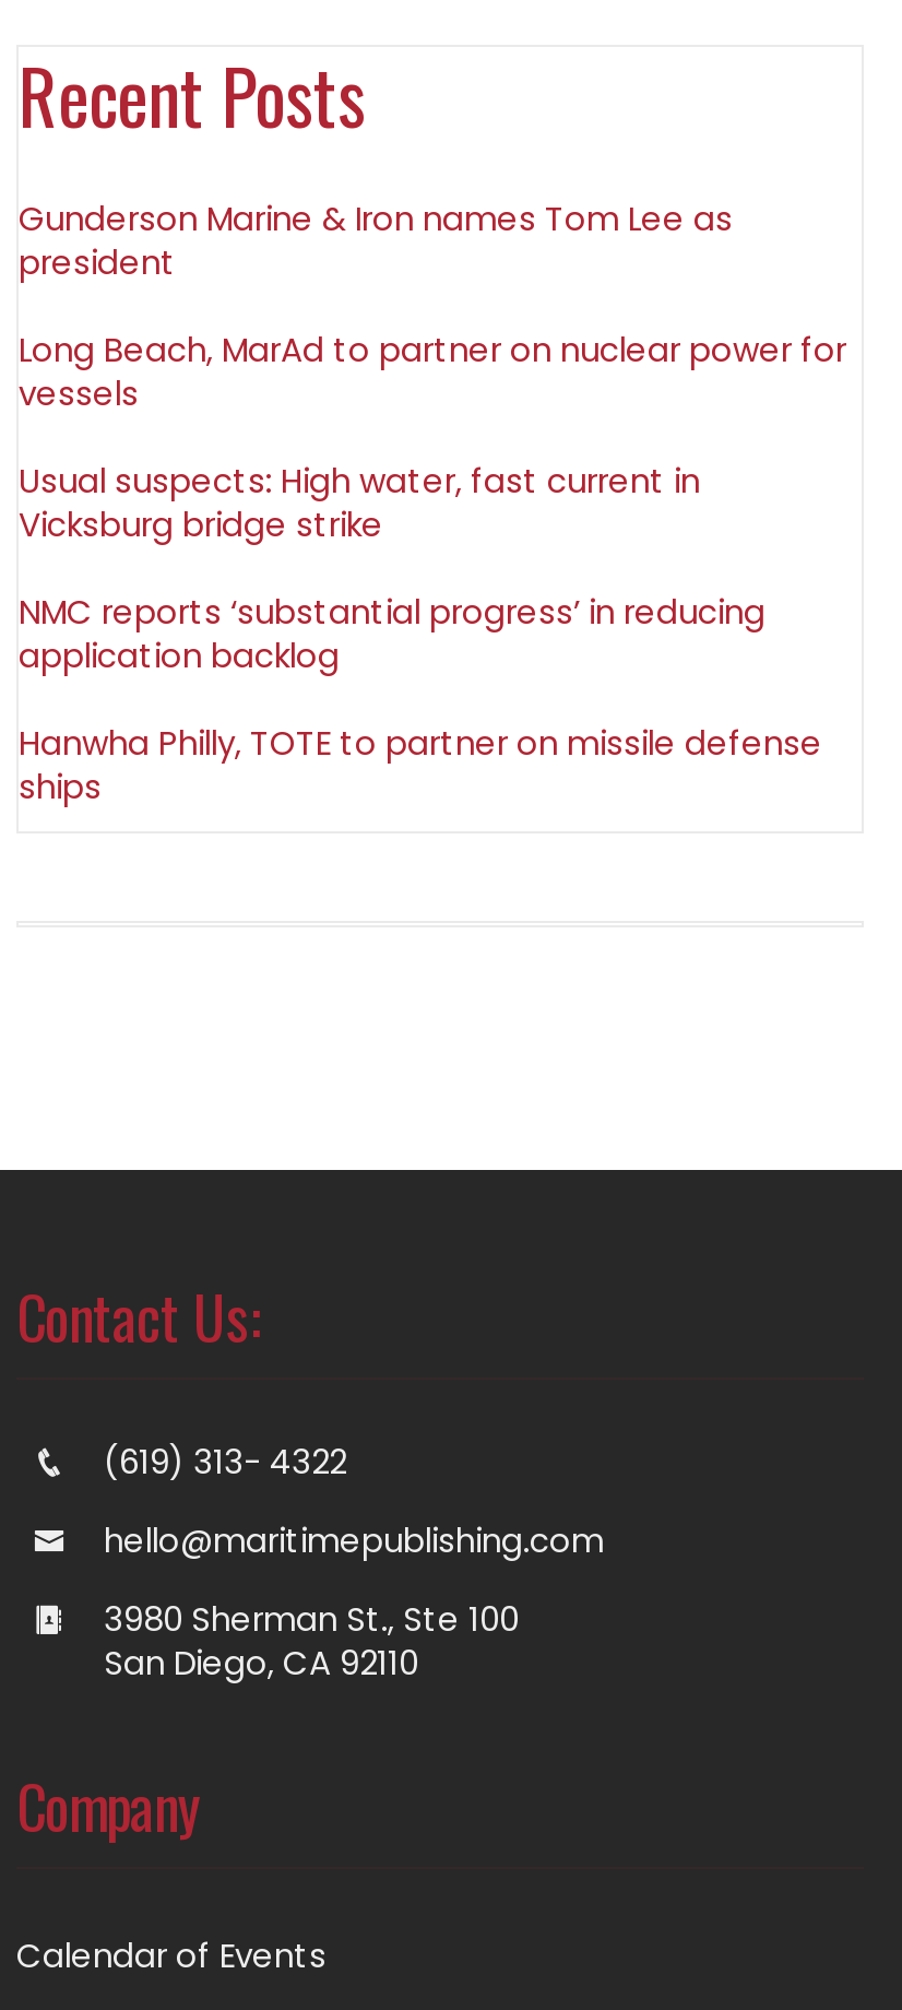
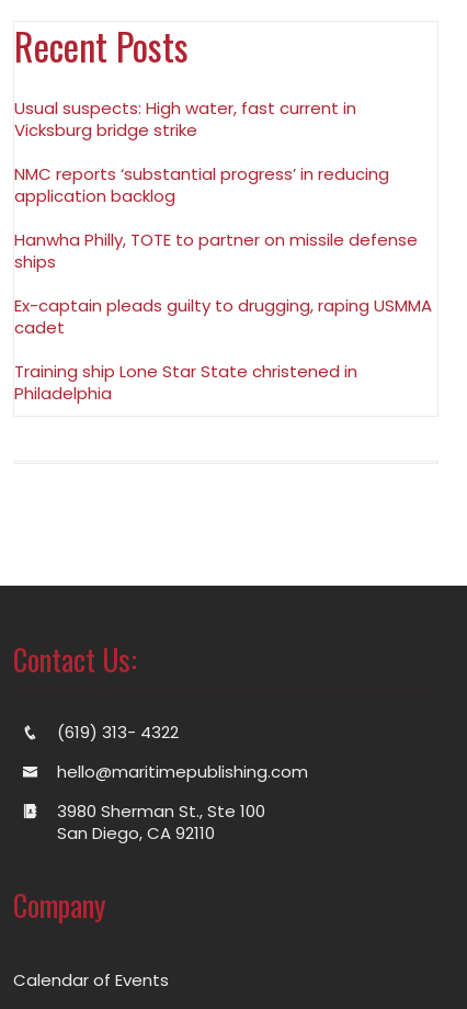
- Gunderson Marine & Iron names Tom Lee as
- president
- Long Beach, MarAd to partner on nuclear power for
- vessels

moved up: Usual suspects: High water, fast current in | Vicksburg bridge strike | NMC reports ‘substantial progress’ in reducing | application backlog | Hanwha Philly, TOTE to partner on missile defense | ships

+ Ex-captain pleads guilty to drugging, raping USMMA
+ cadet
+ Training ship Lone Star State christened in
+ Philadelphia
